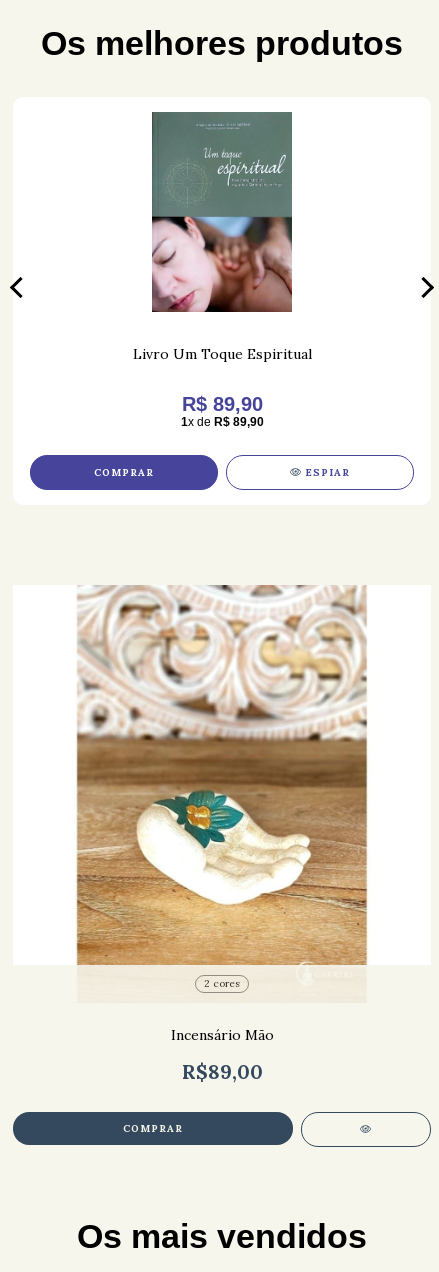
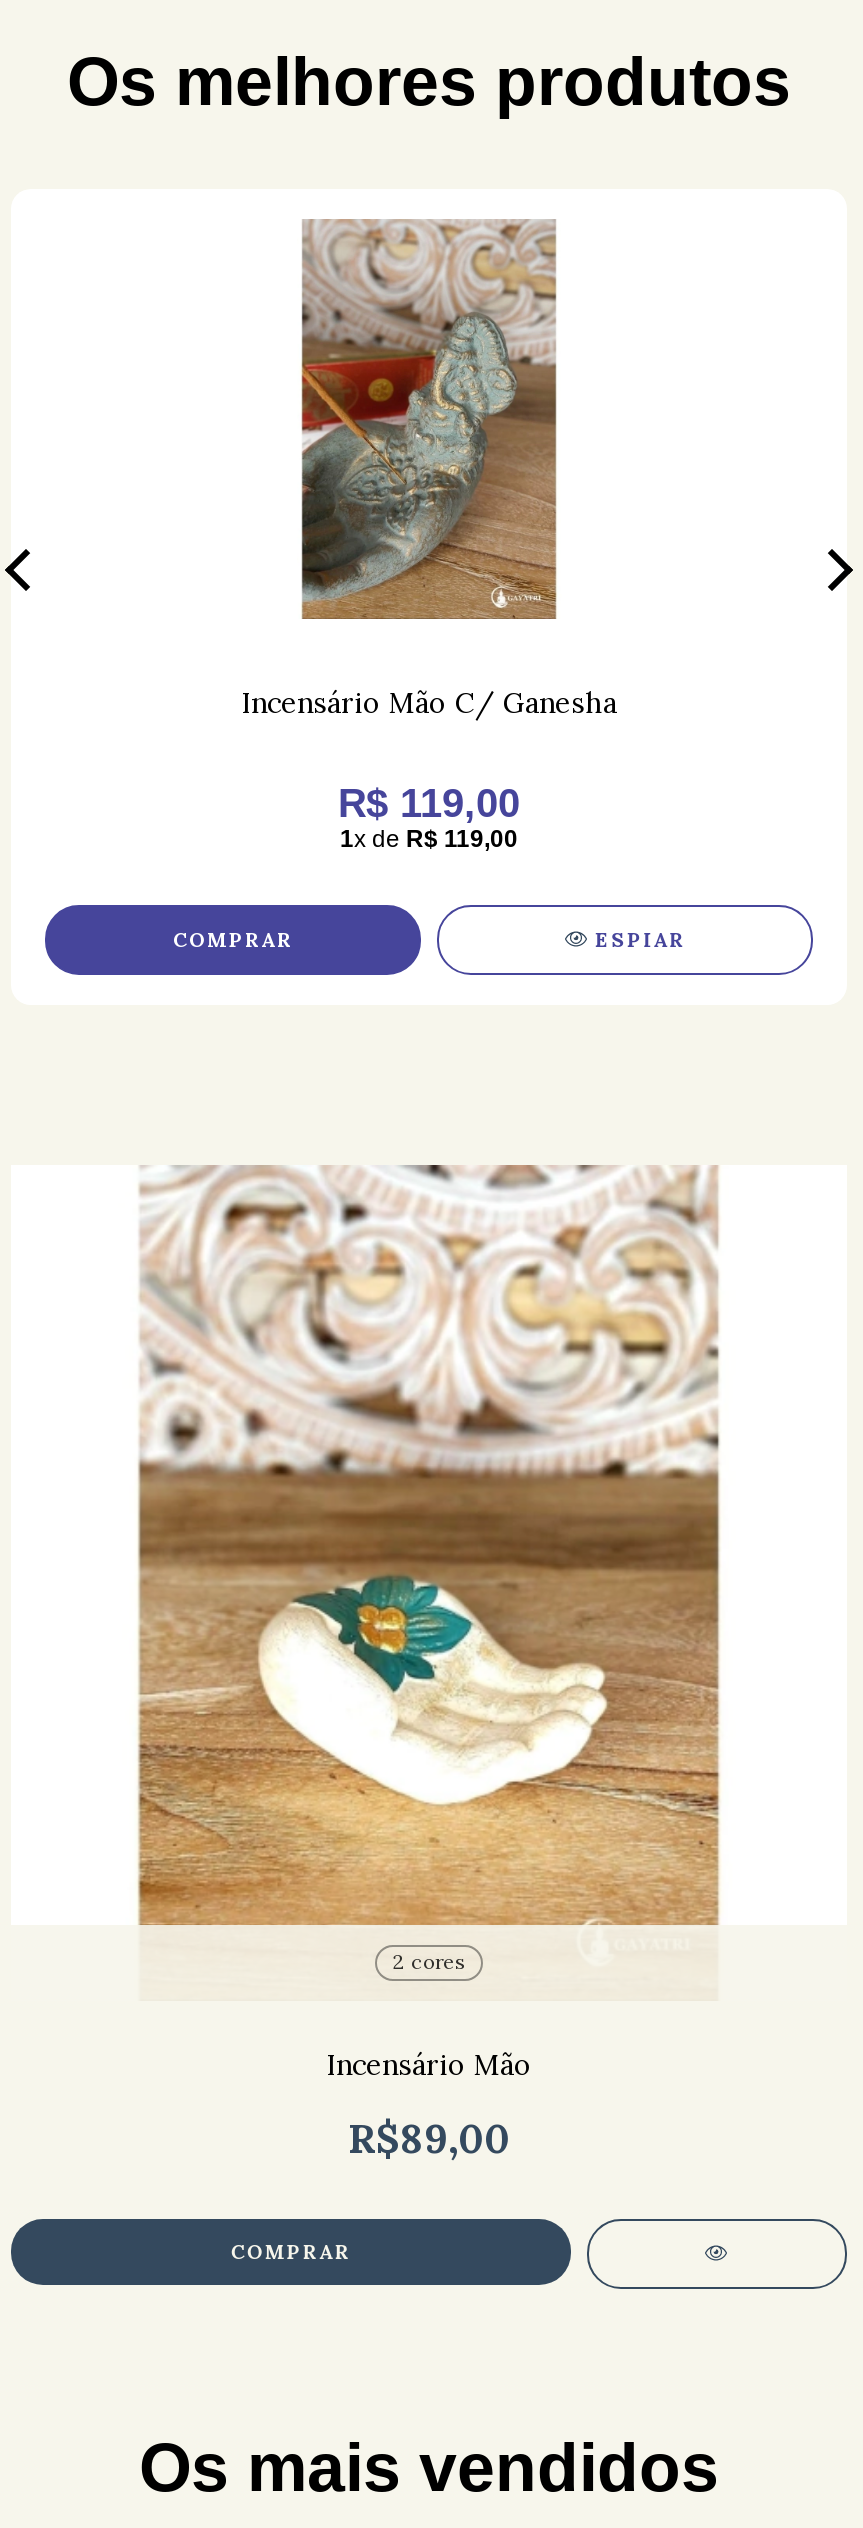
- [image]
- Livro Um Toque Espiritual
+ [image]
+ Incensário Mão C/ Ganesha

- R$ 89,90
- 1x de R$ 89,90
+ R$ 119,00
+ 1x de R$ 119,00
